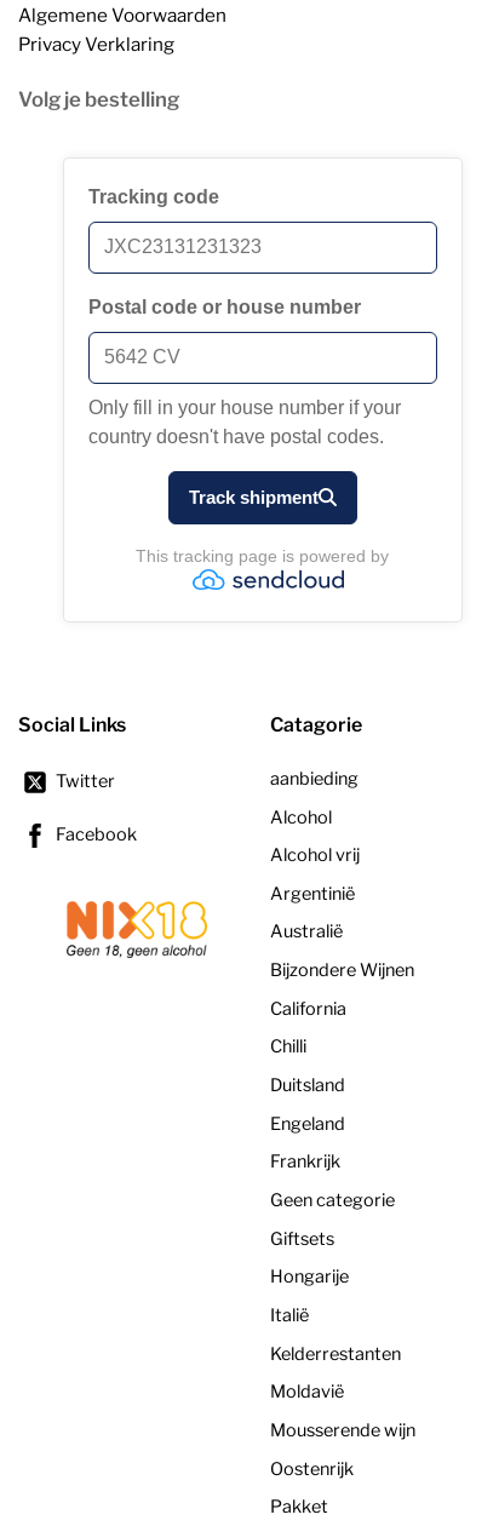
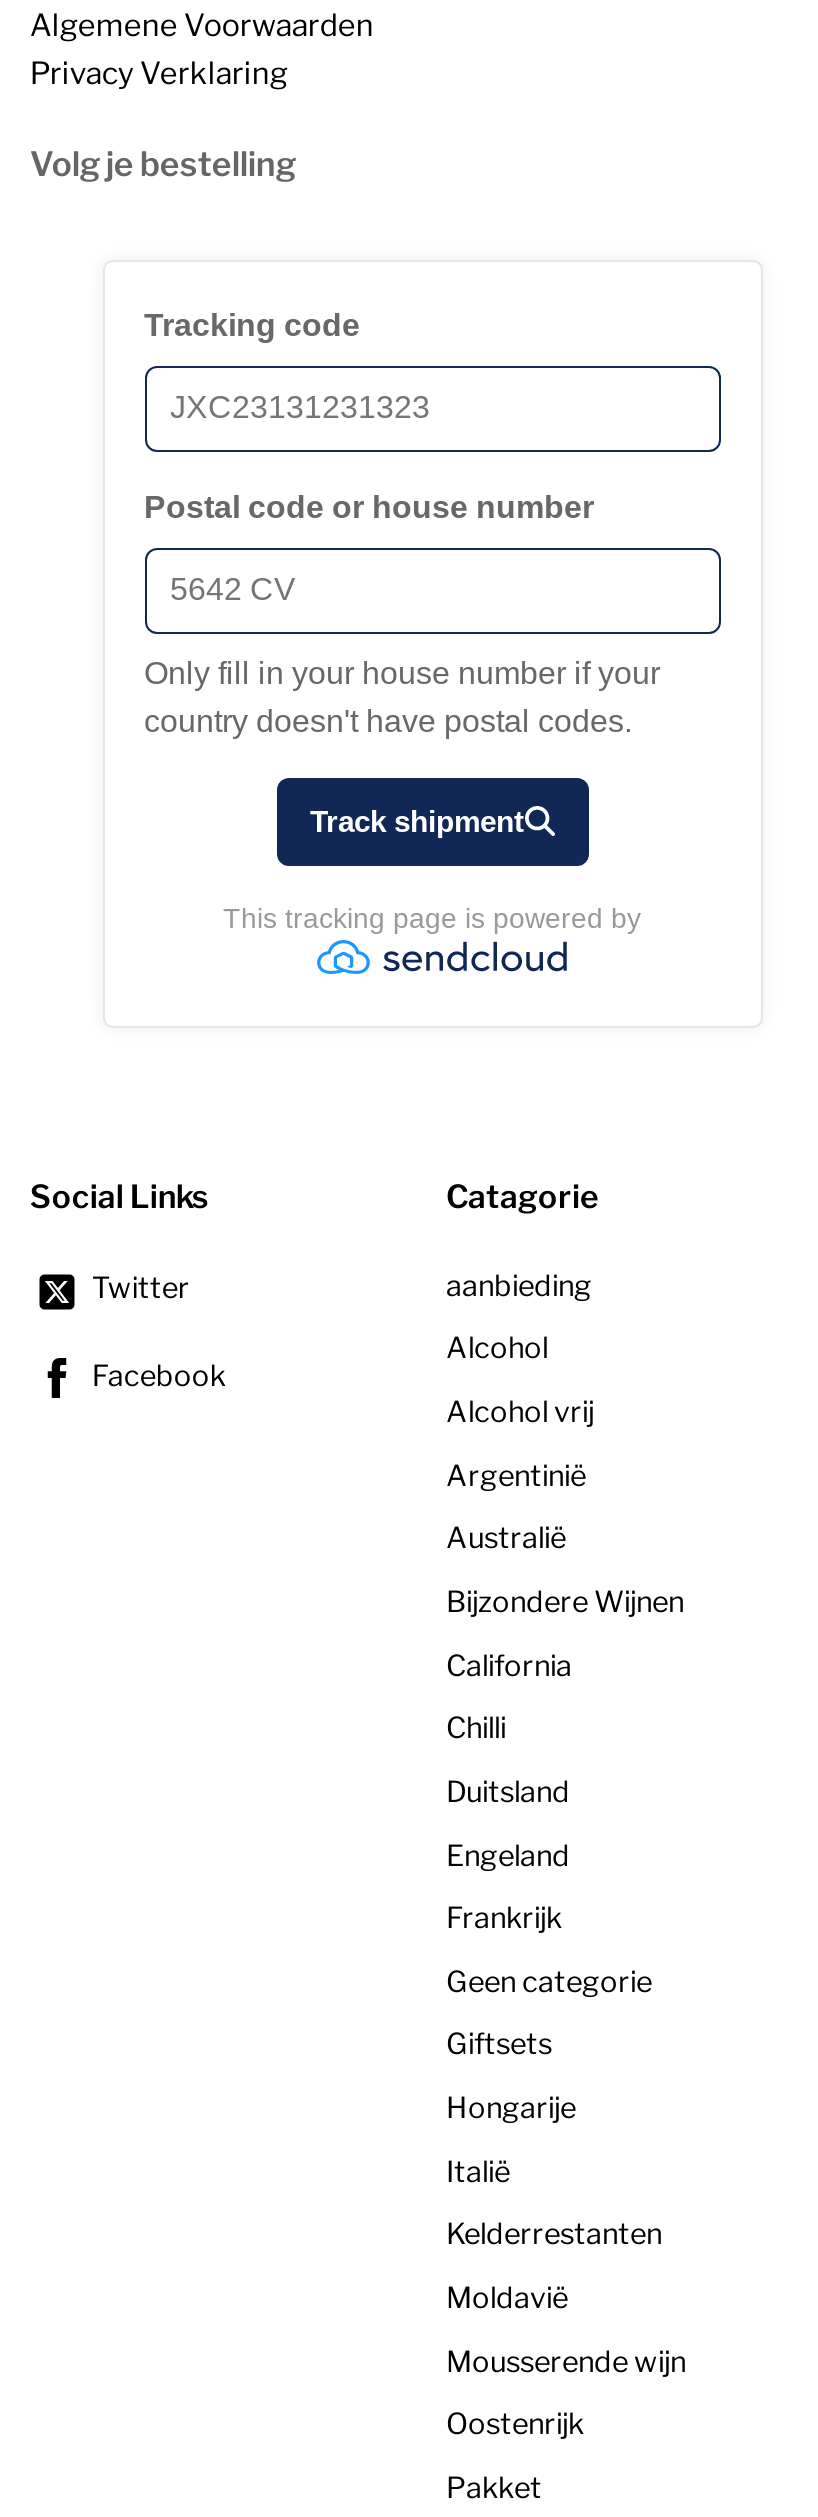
- [image]
